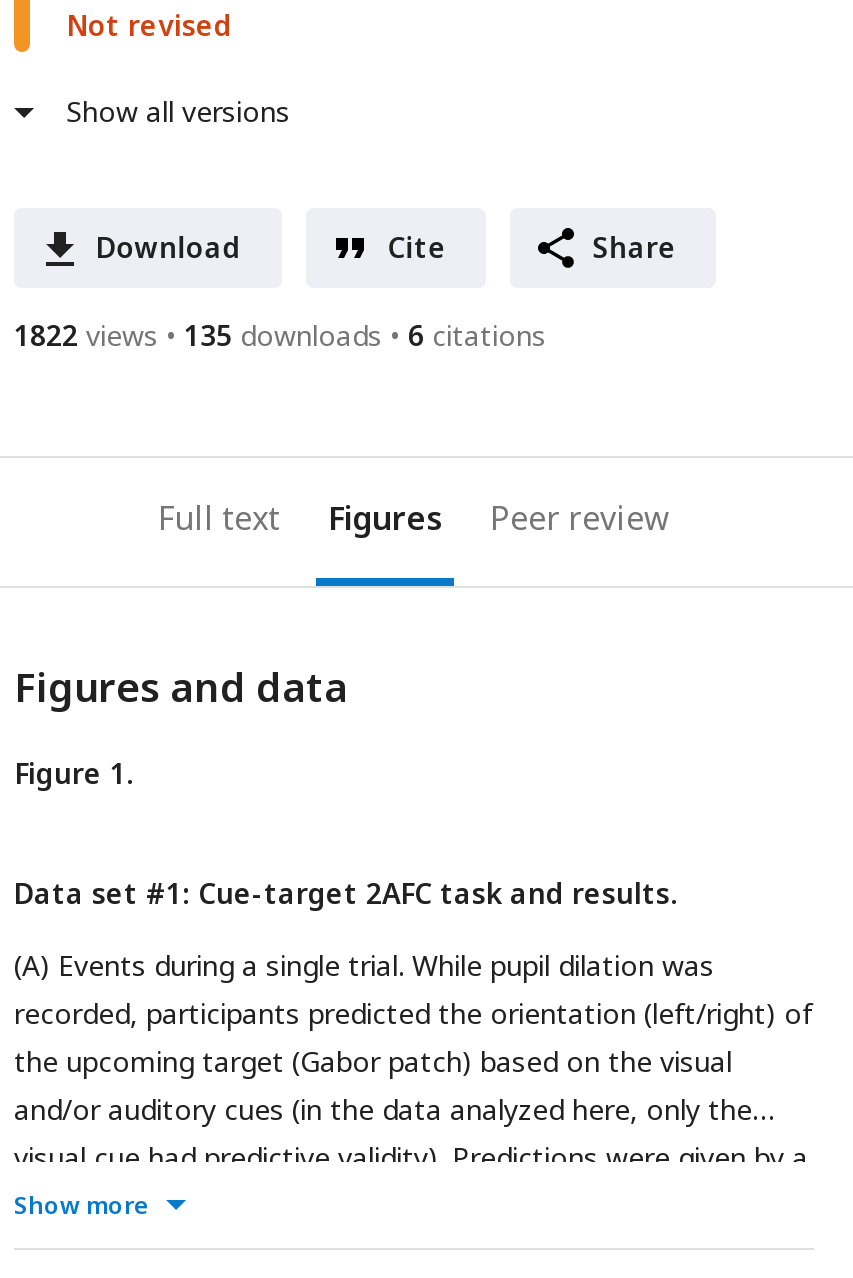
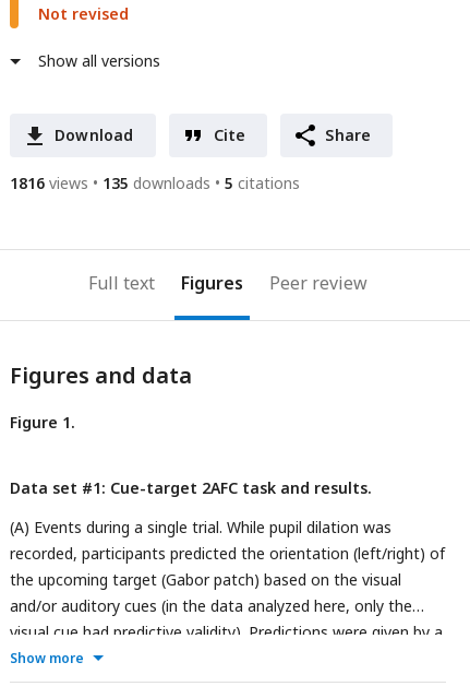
- 1822 views
+ 1816 views

- 6 citations
+ 5 citations
